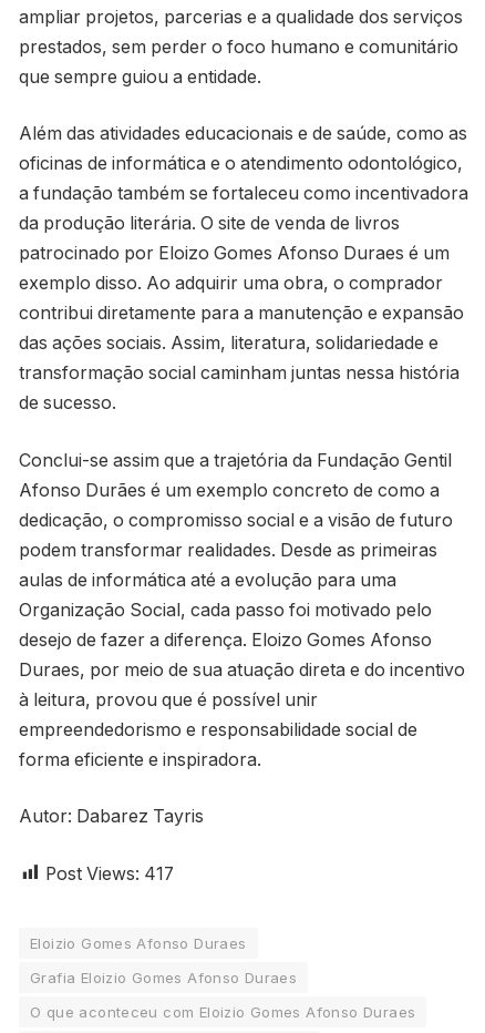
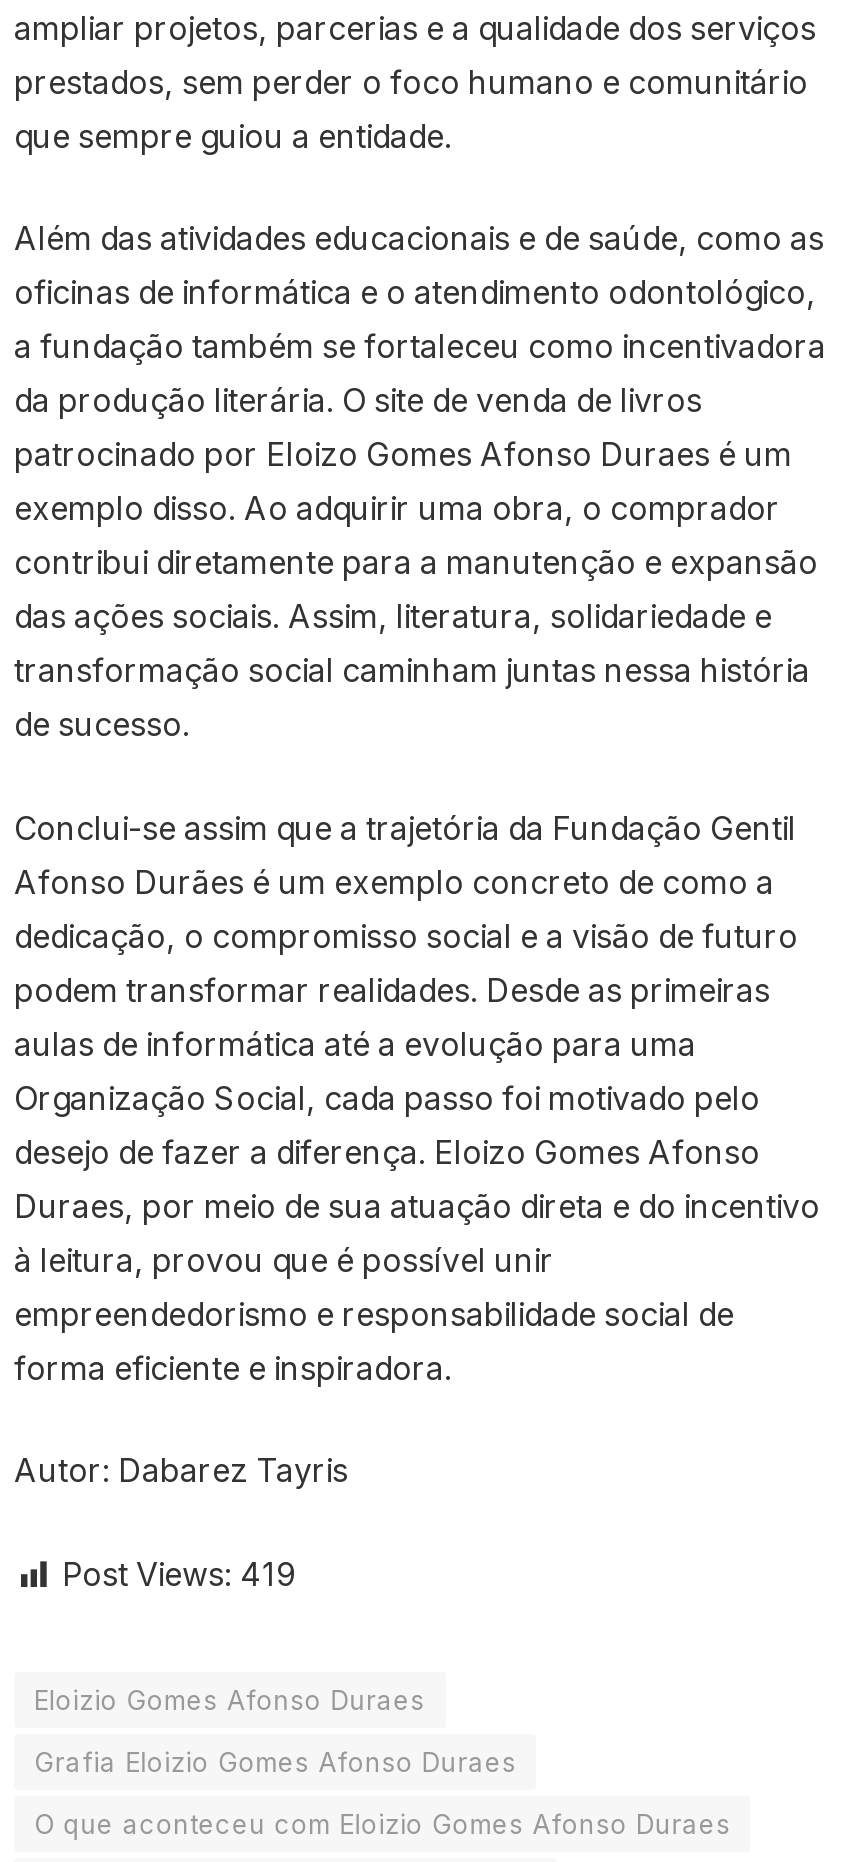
- Post Views: 417
+ Post Views: 419
